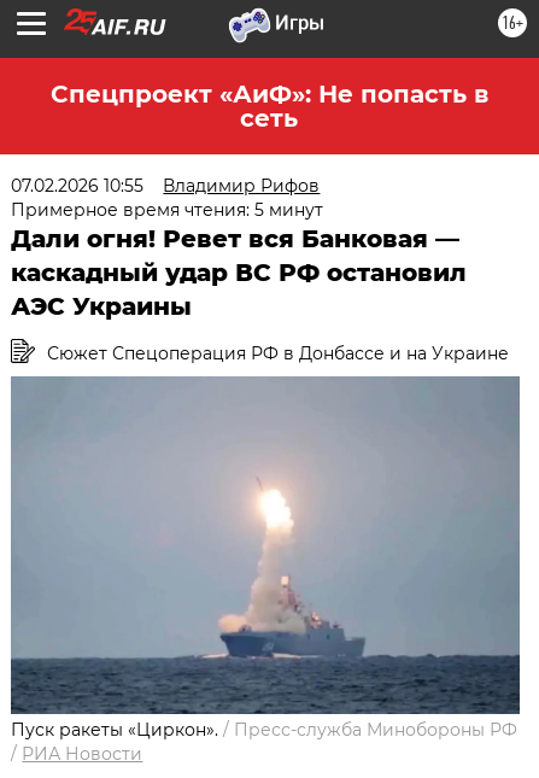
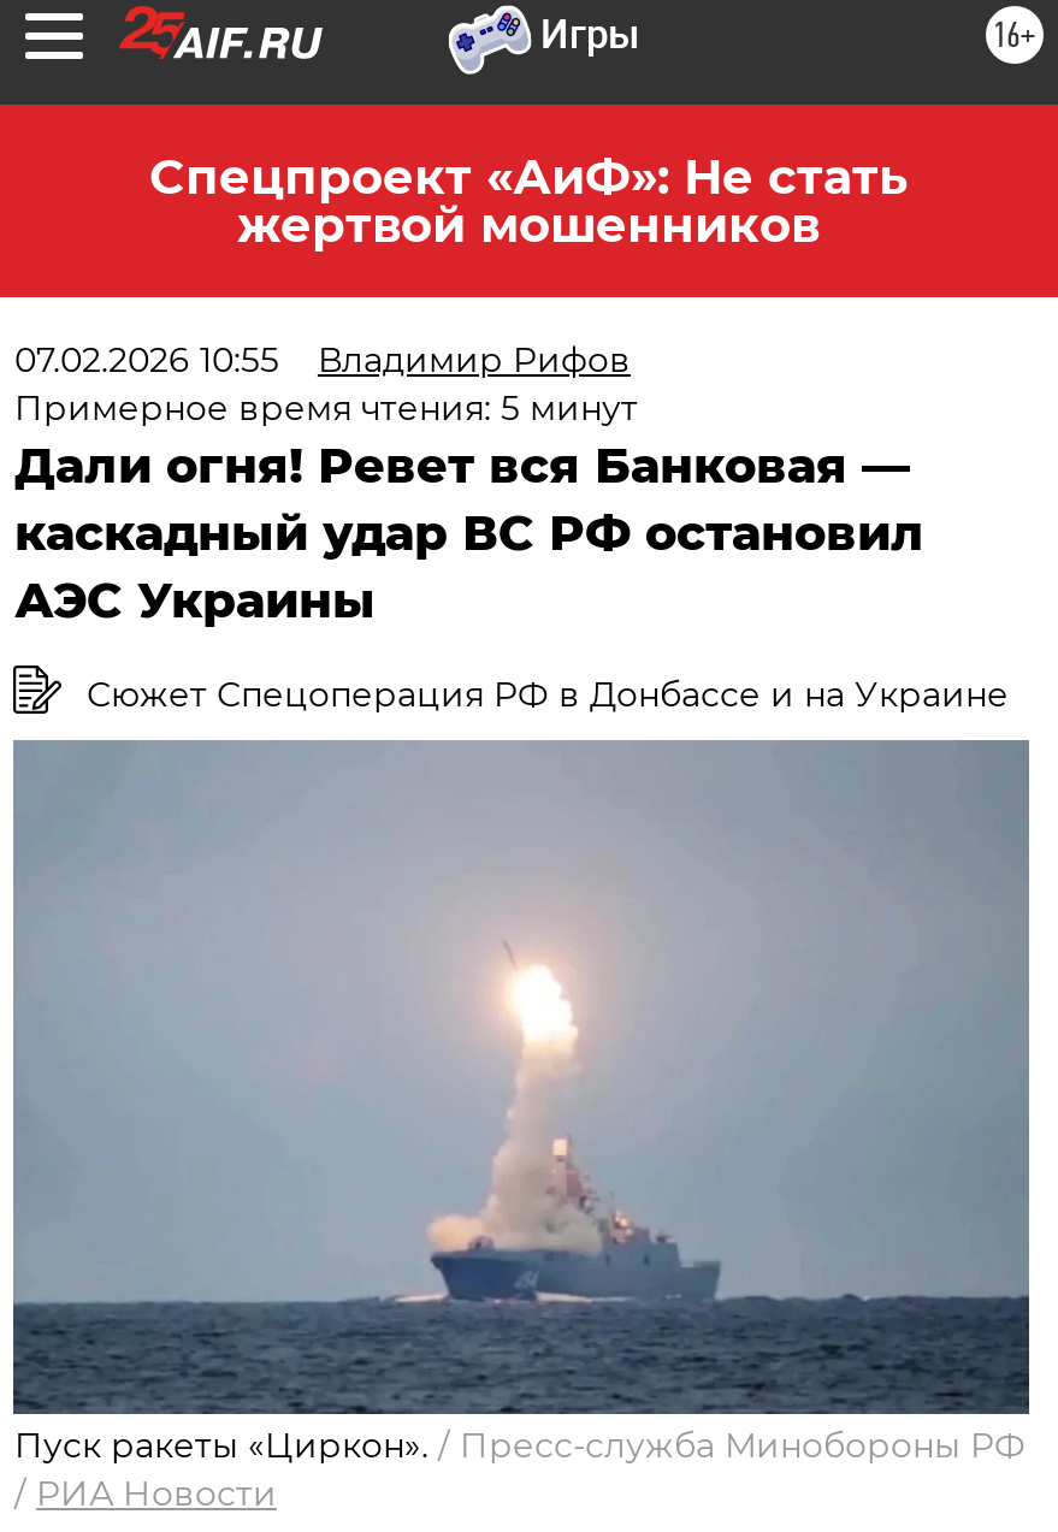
- Спецпроект «АиФ»: Не попасть в
- сеть
+ Спецпроект «АиФ»: Не стать
+ жертвой мошенников
